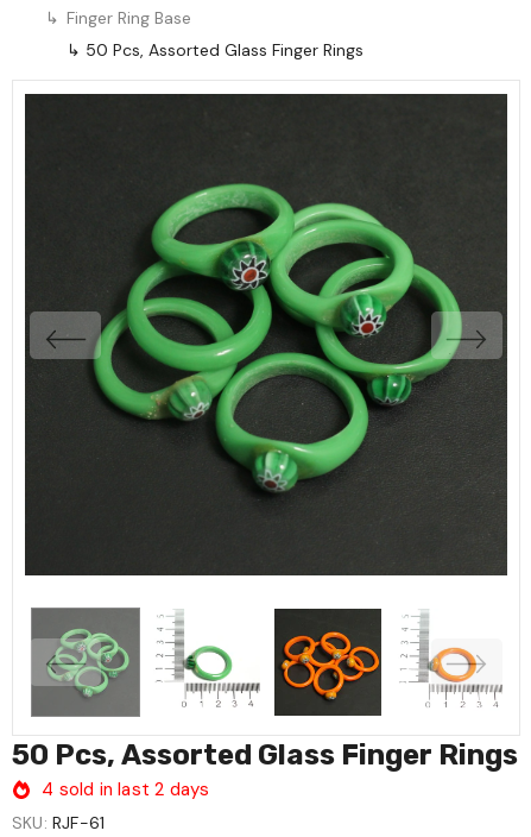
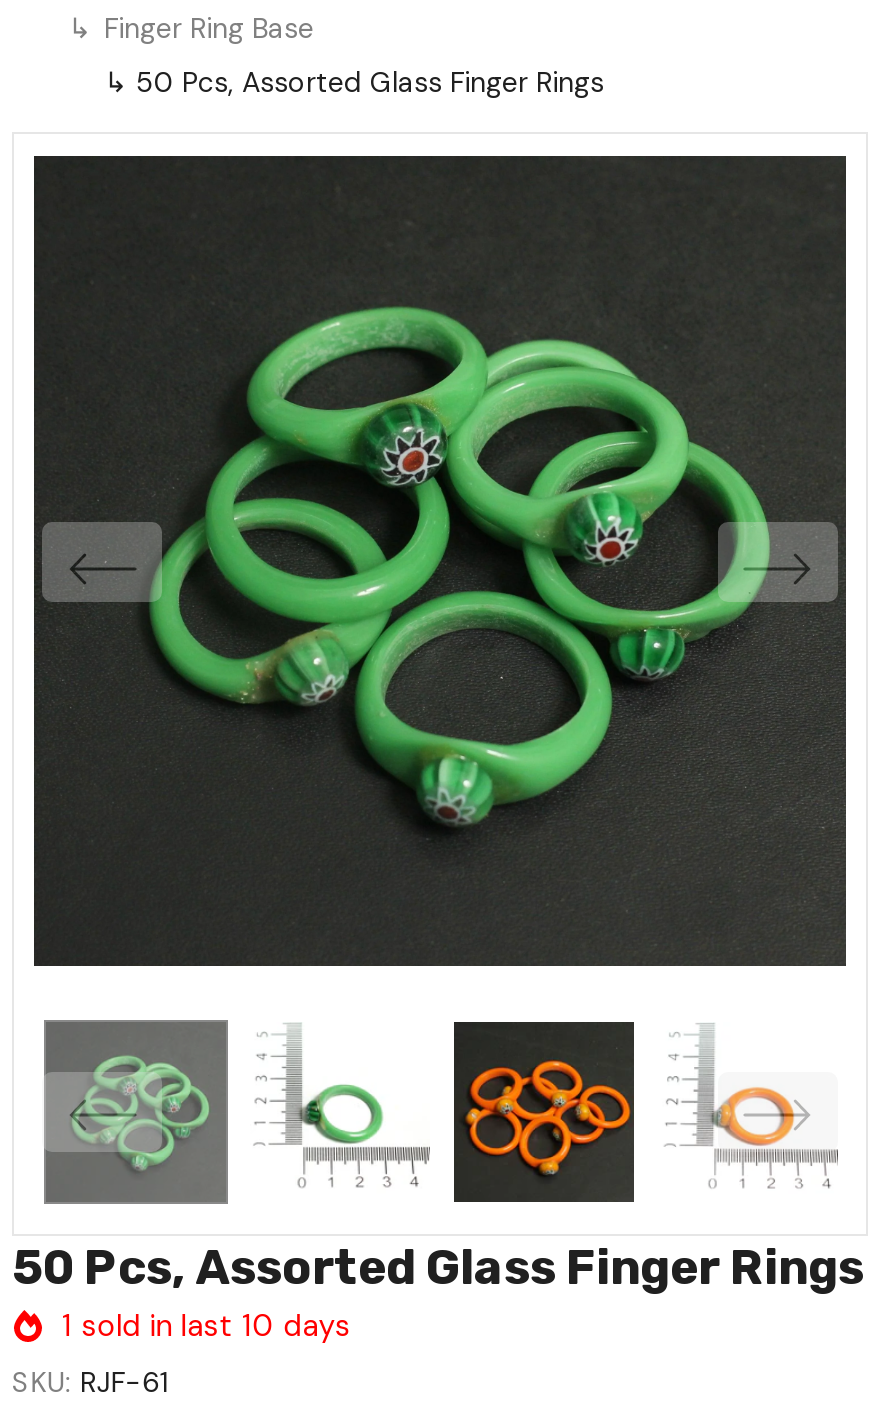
- 4 sold in last 2 days
+ 1 sold in last 10 days
